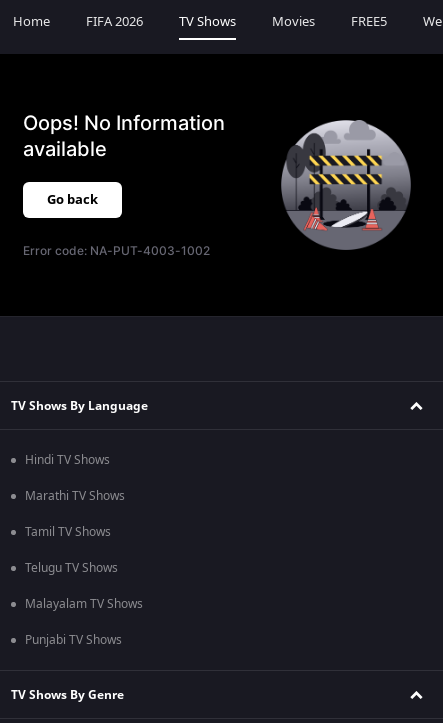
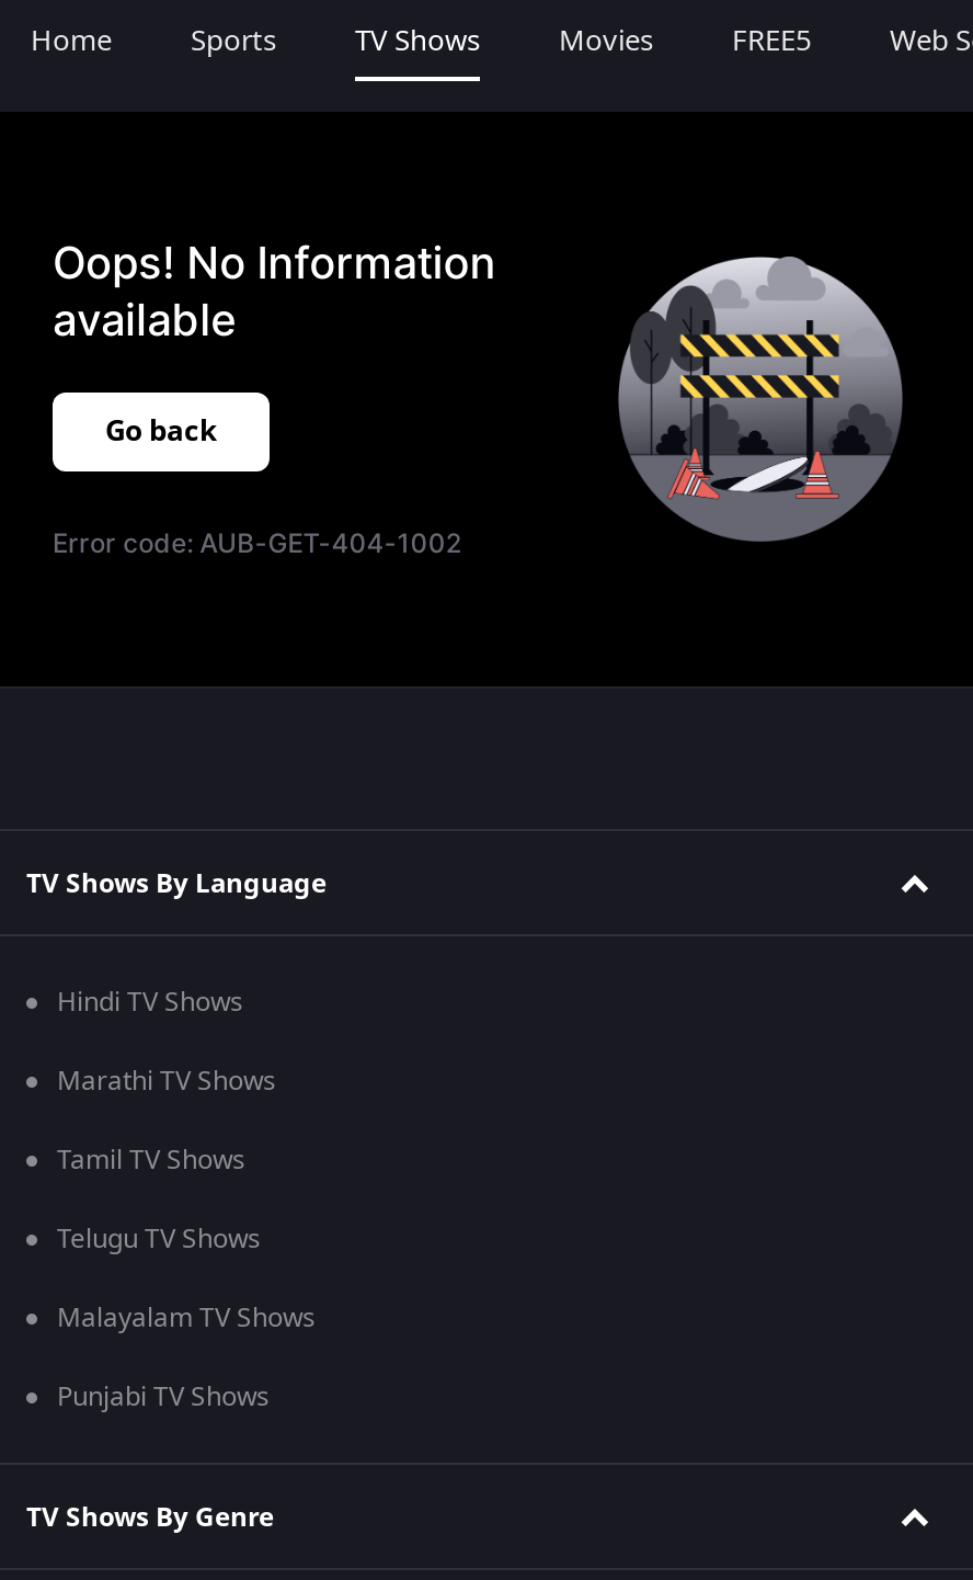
- FIFA 2026
+ Sports

- Error code: NA-PUT-4003-1002
+ Error code: AUB-GET-404-1002
